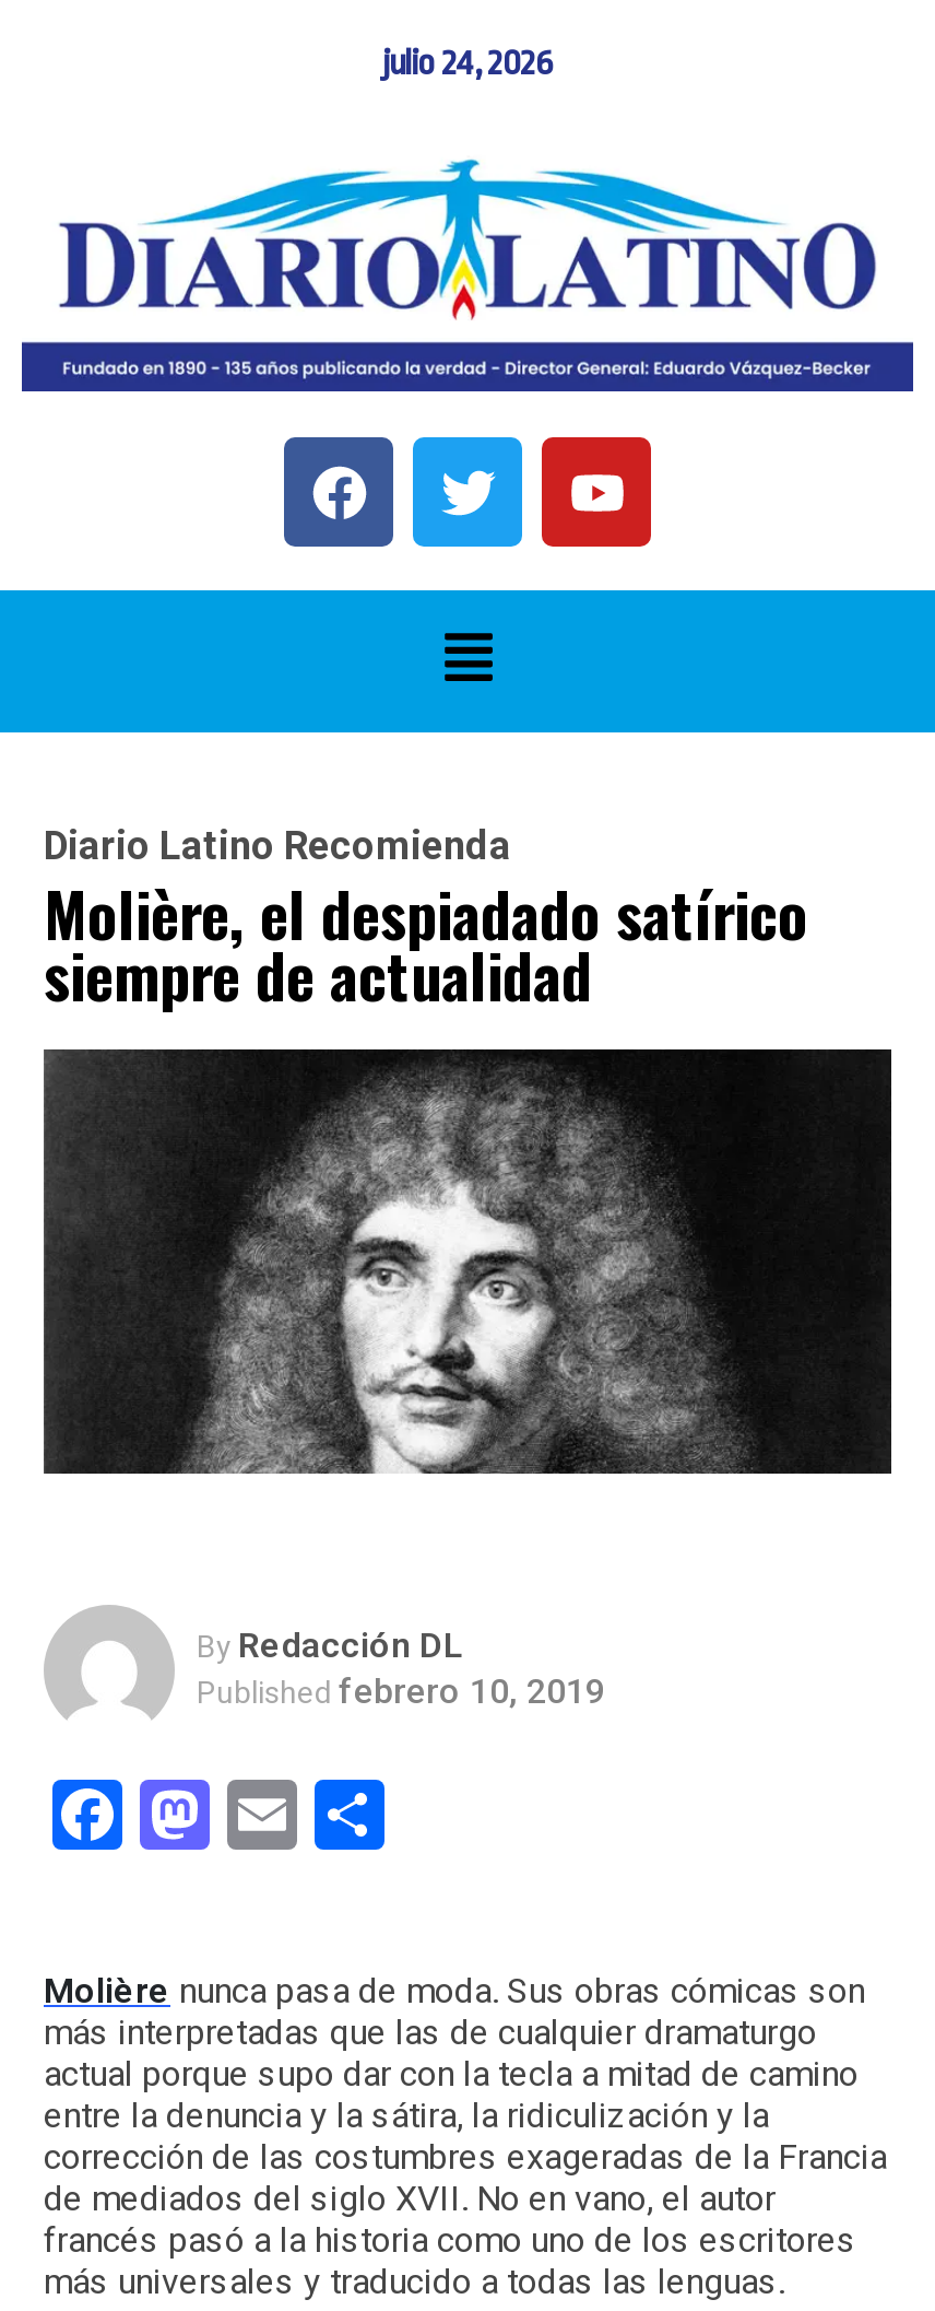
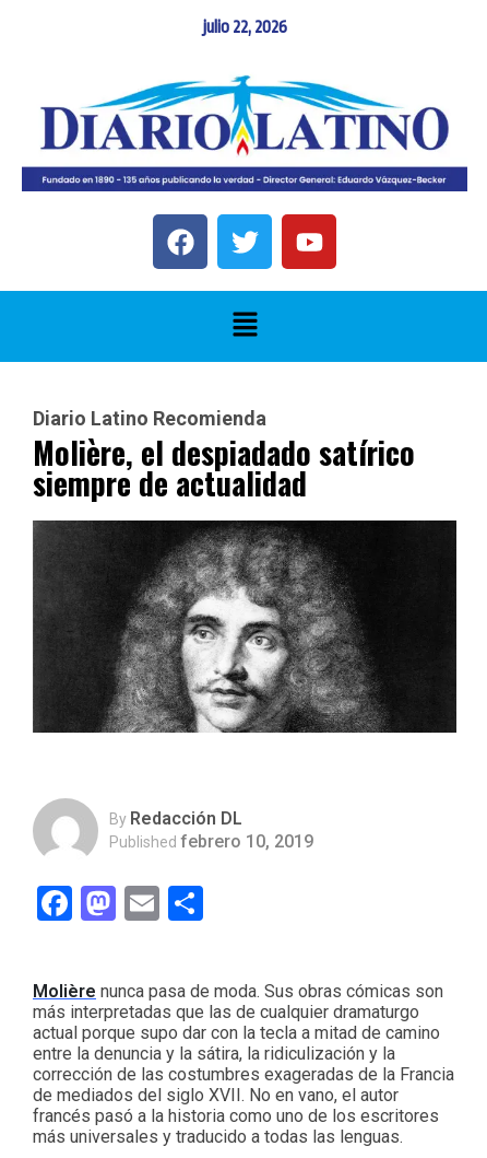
- julio 24, 2026
+ julio 22, 2026
